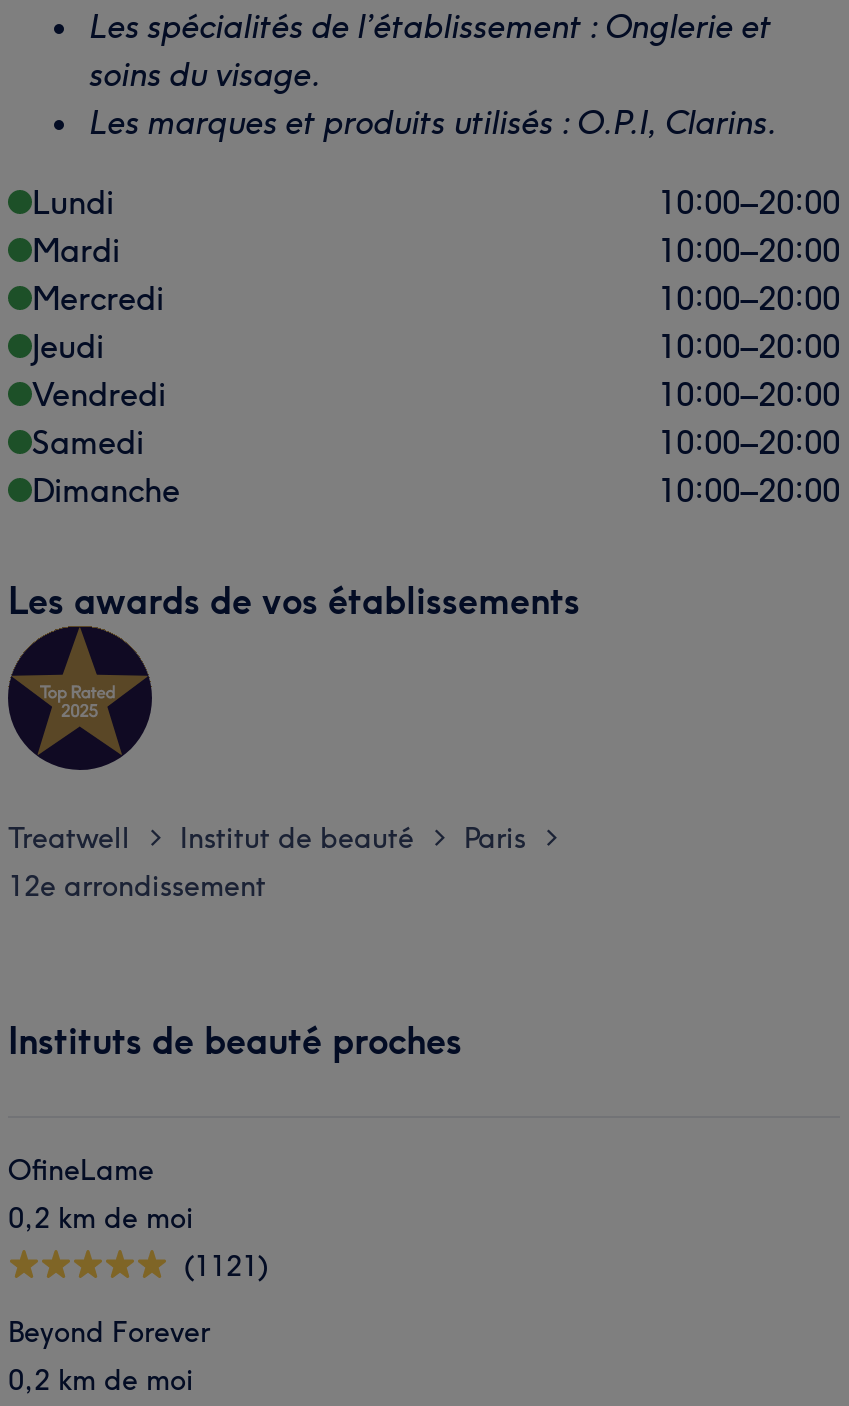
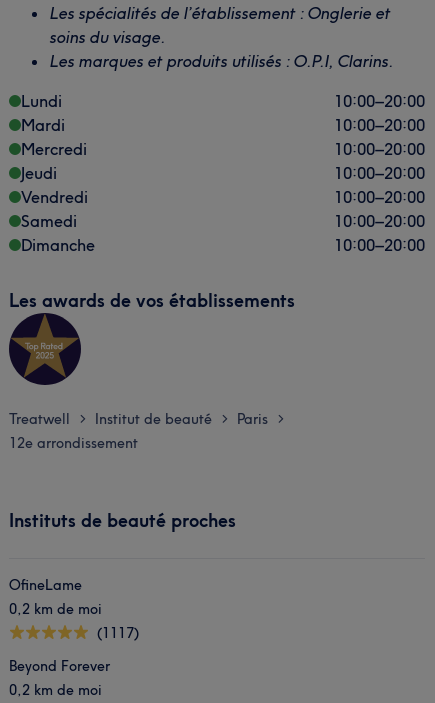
- (1121)
+ (1117)
